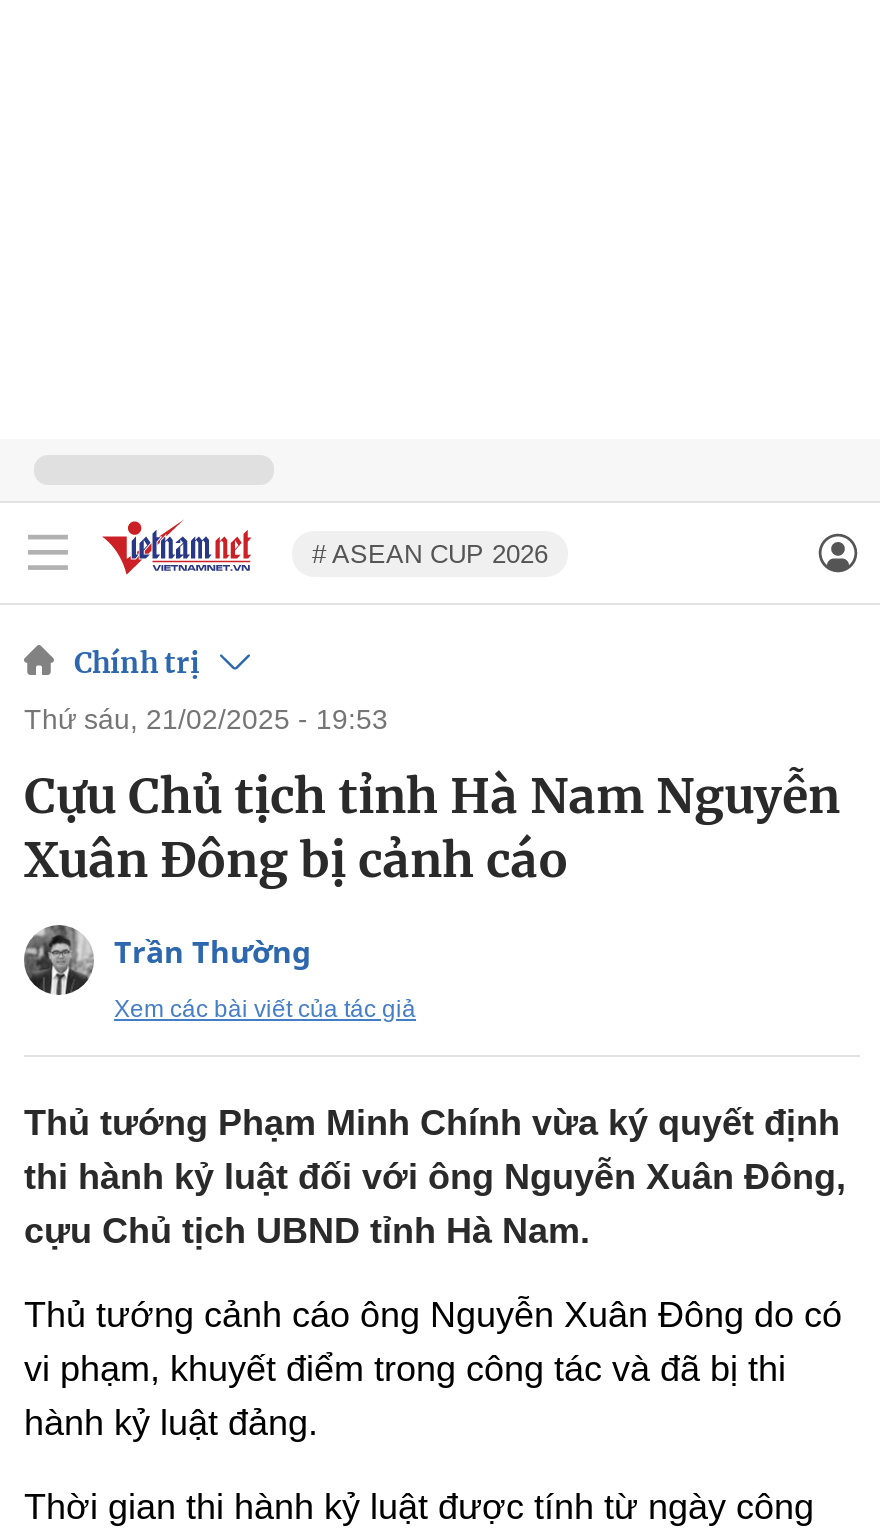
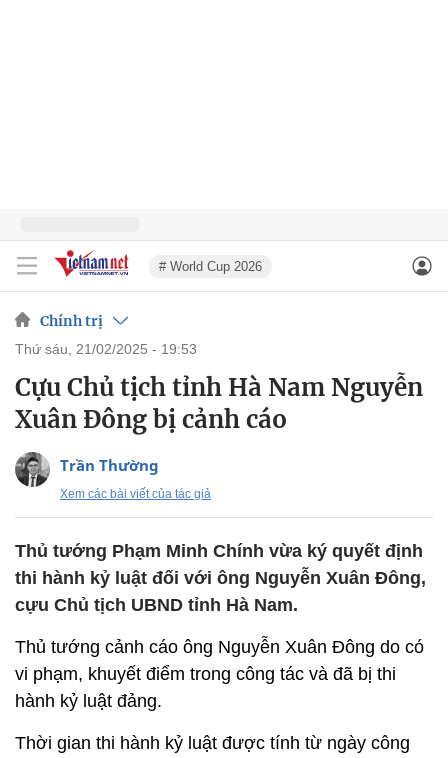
- # ASEAN CUP 2026
+ # World Cup 2026
